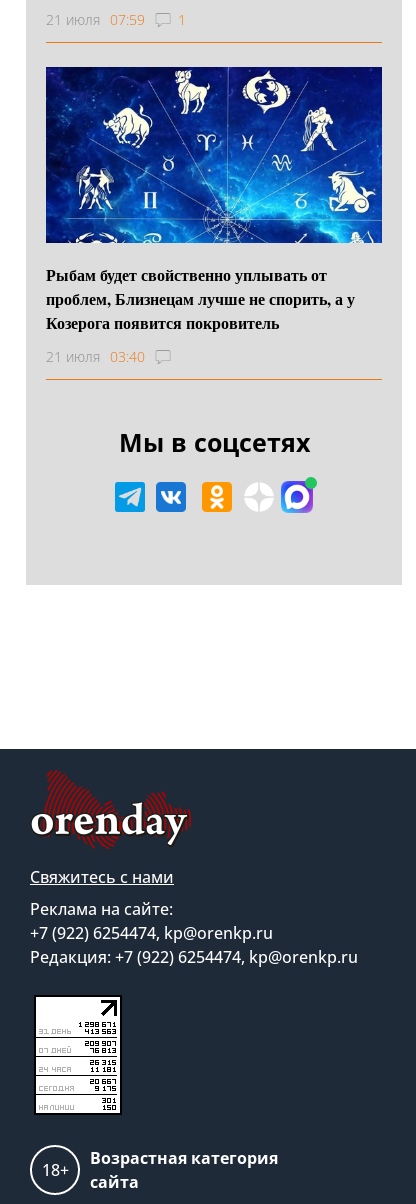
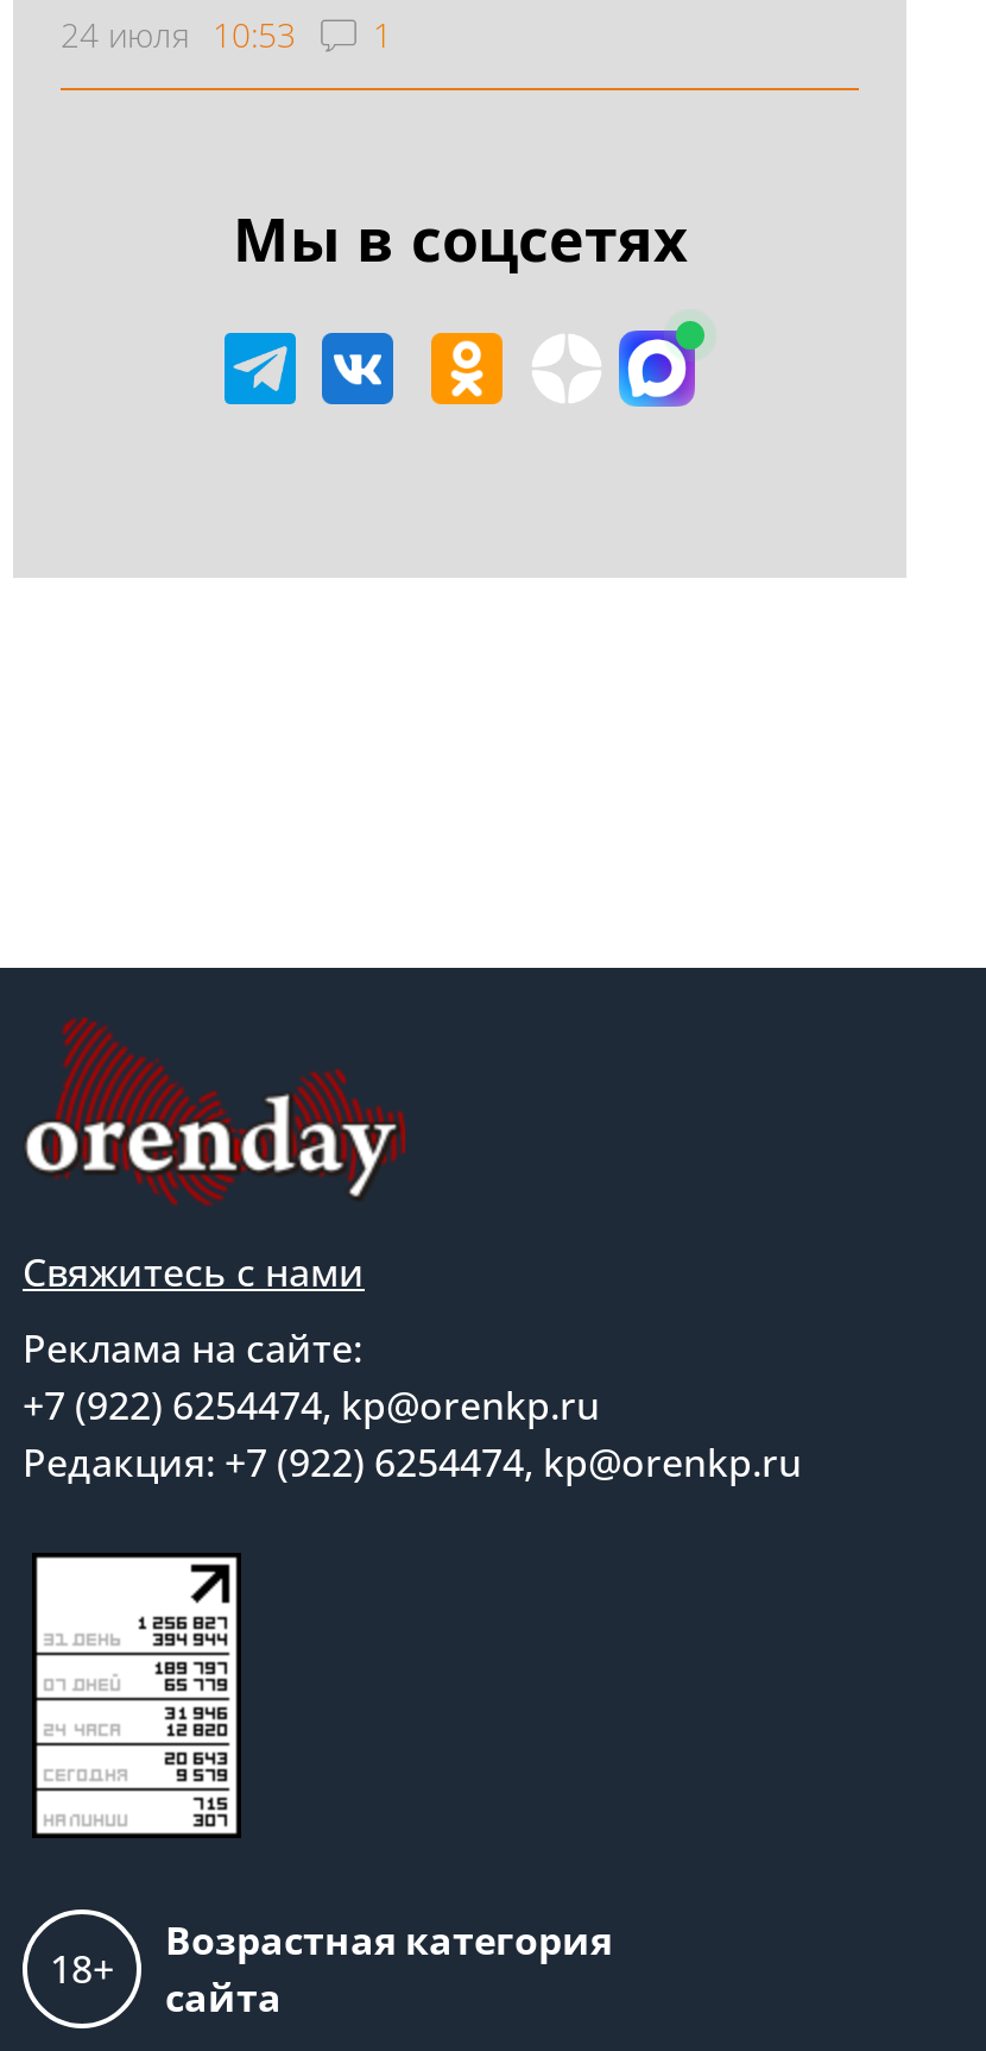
- 21 июля 07:59 1
+ 24 июля 10:53 1

- [image]
- Рыбам будет свойственно уплывать от
- проблем, Близнецам лучше не спорить, а у
- Козерога появится покровитель
- 21 июля 03:40
